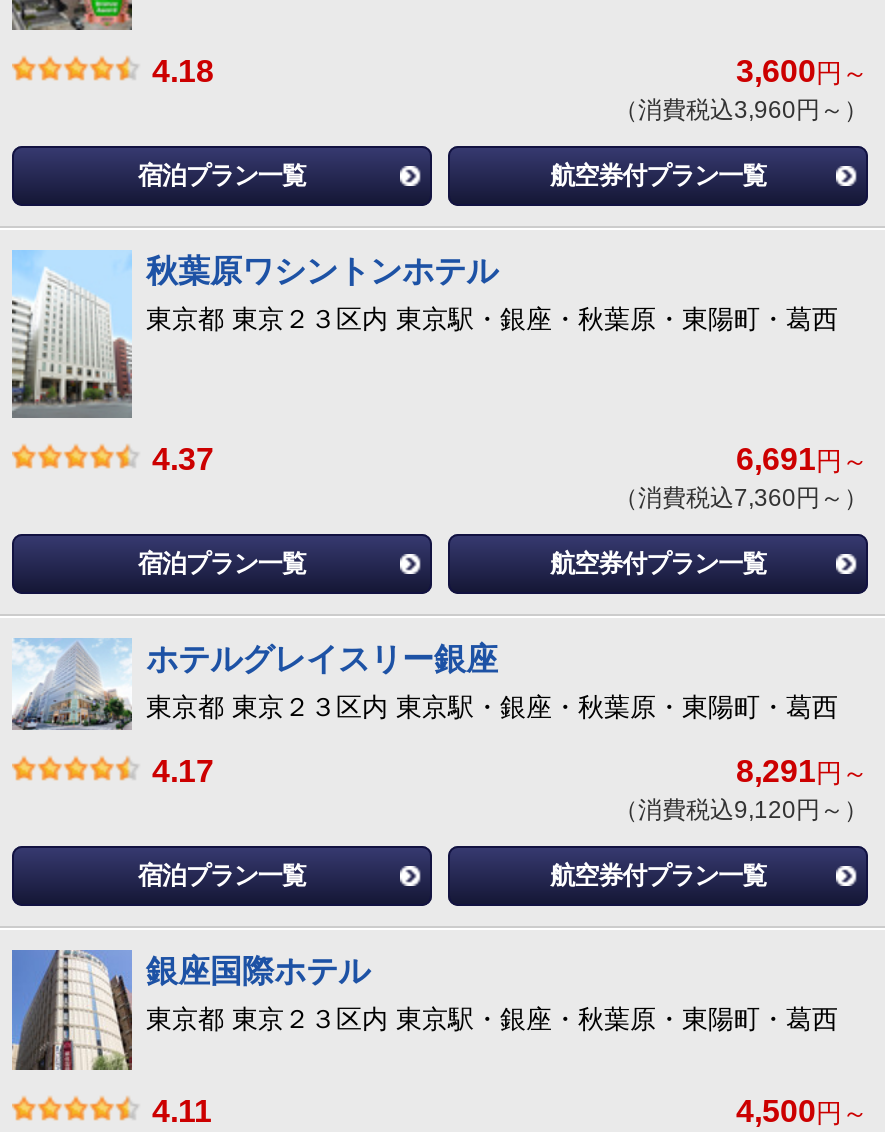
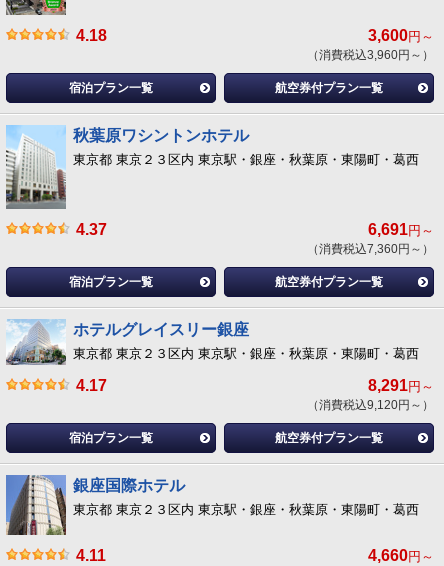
- 4,500円～
+ 4,660円～
